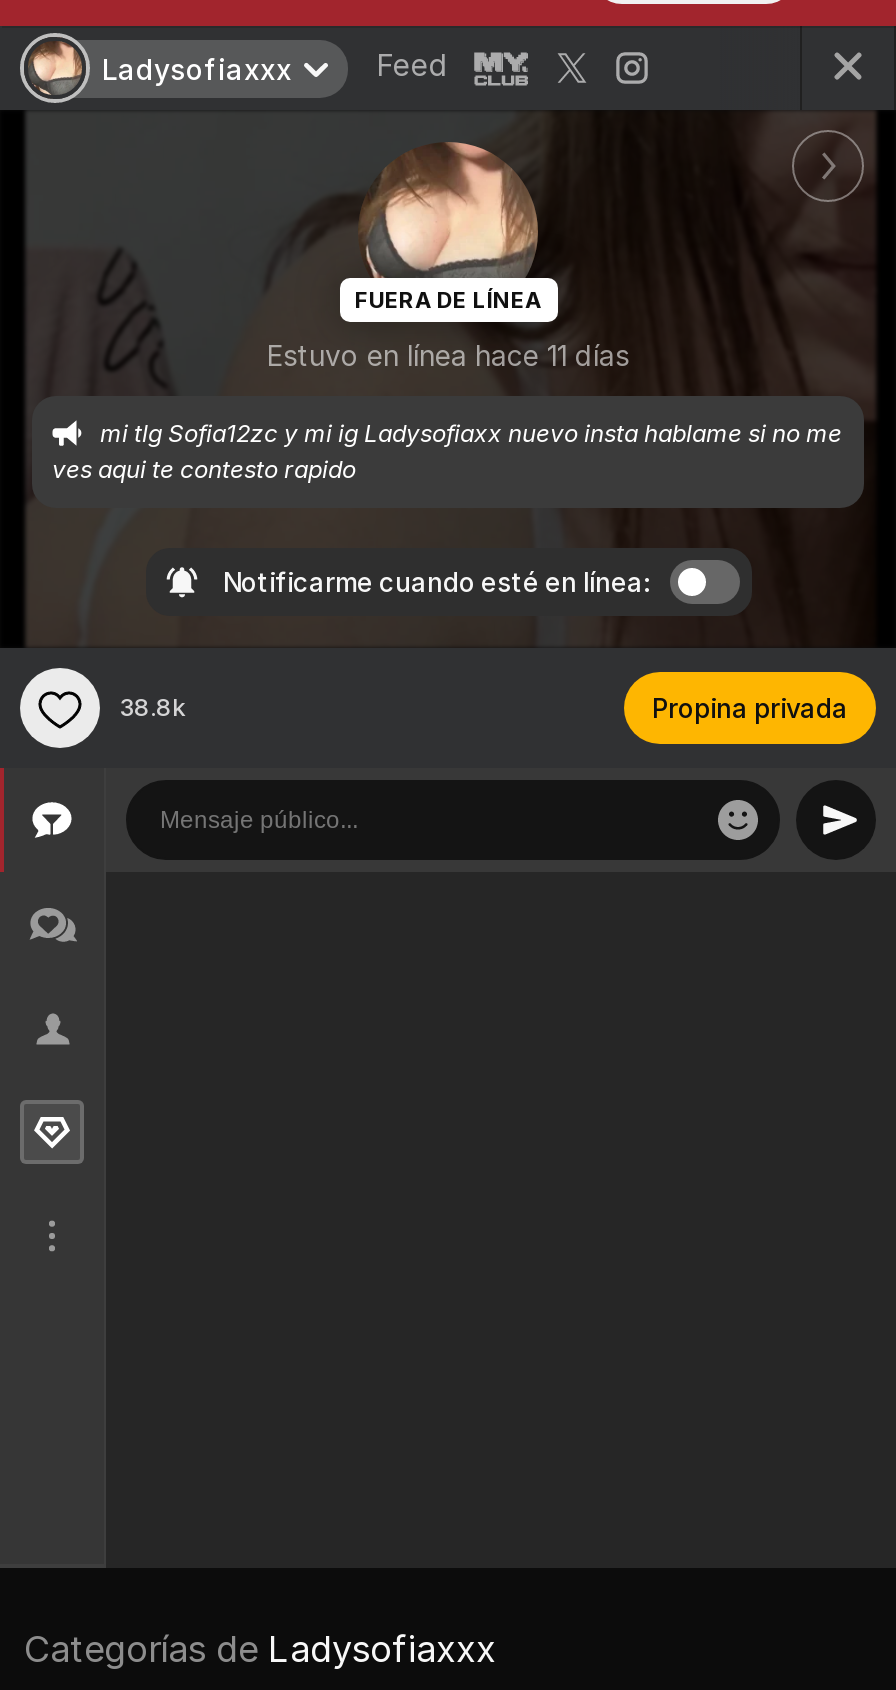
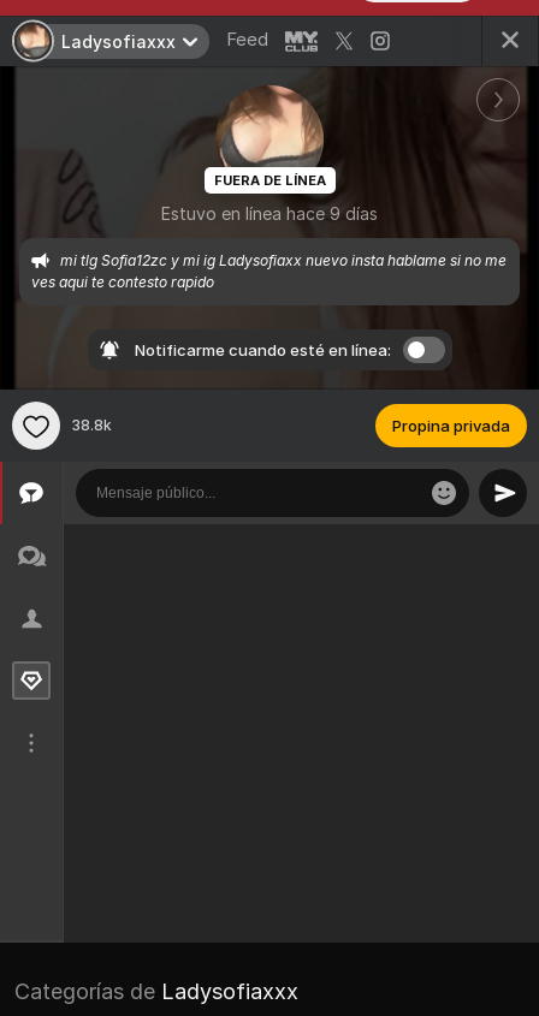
- Estuvo en línea hace 11 días
+ Estuvo en línea hace 9 días
